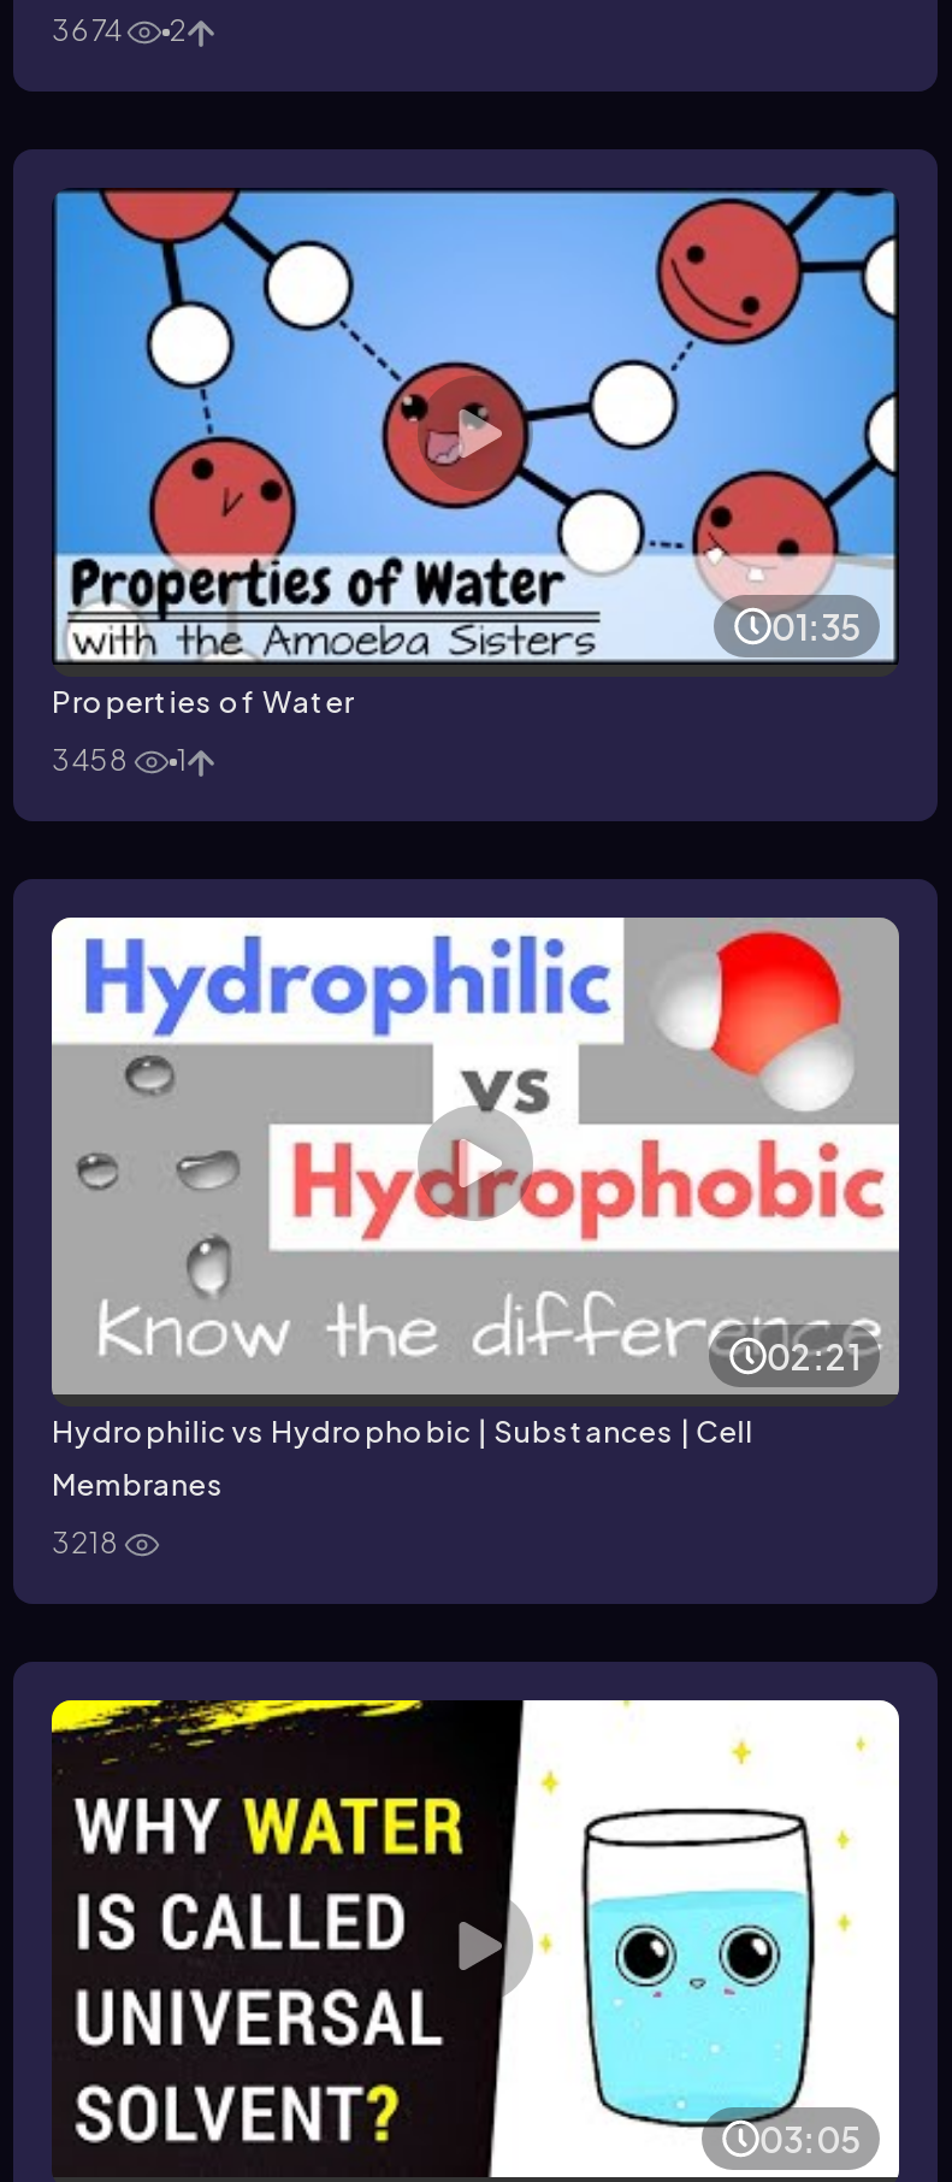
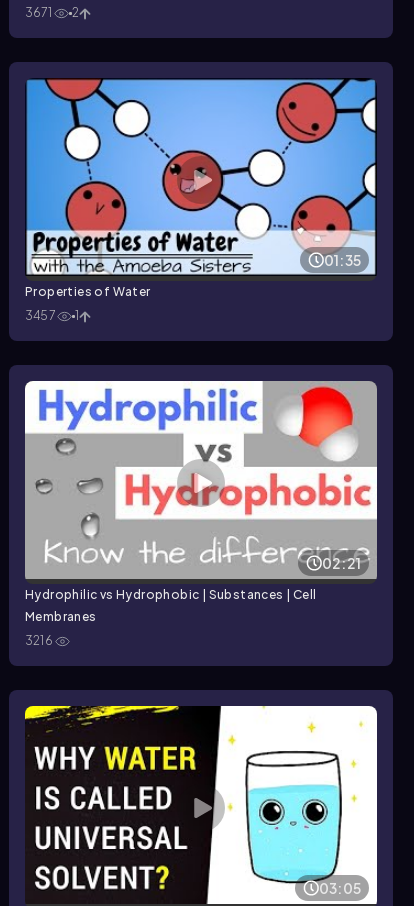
- 3674 2
+ 3671 2

- 3458
+ 3457

- 3218
+ 3216
